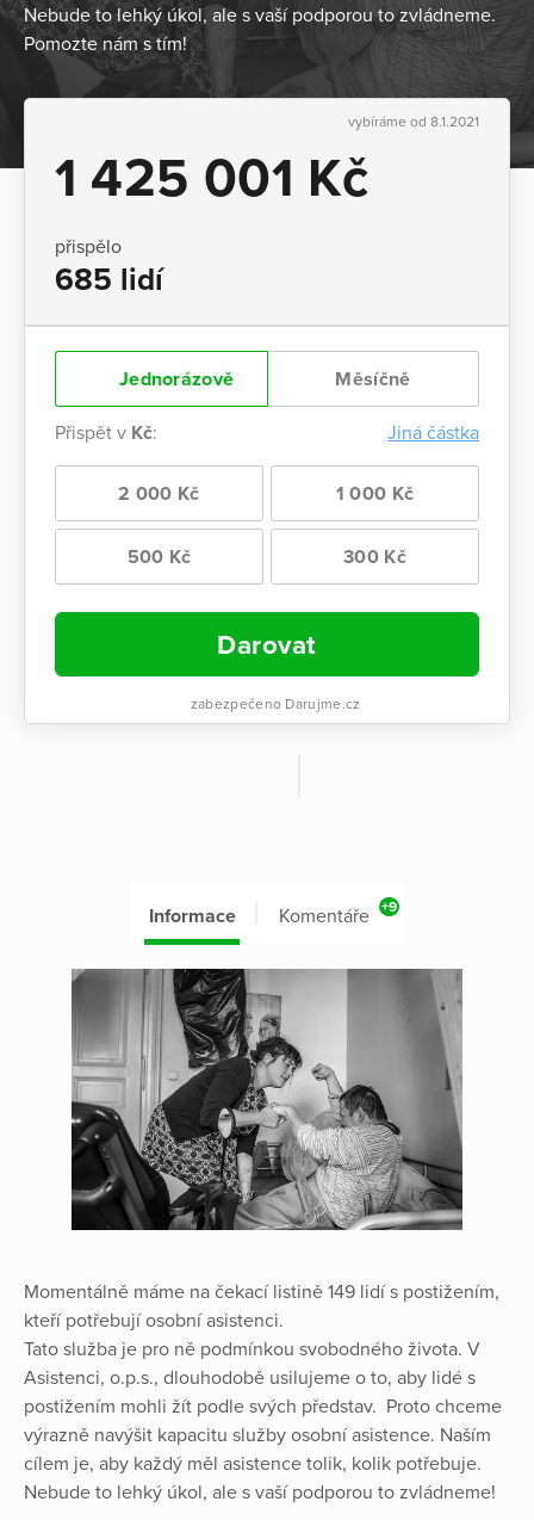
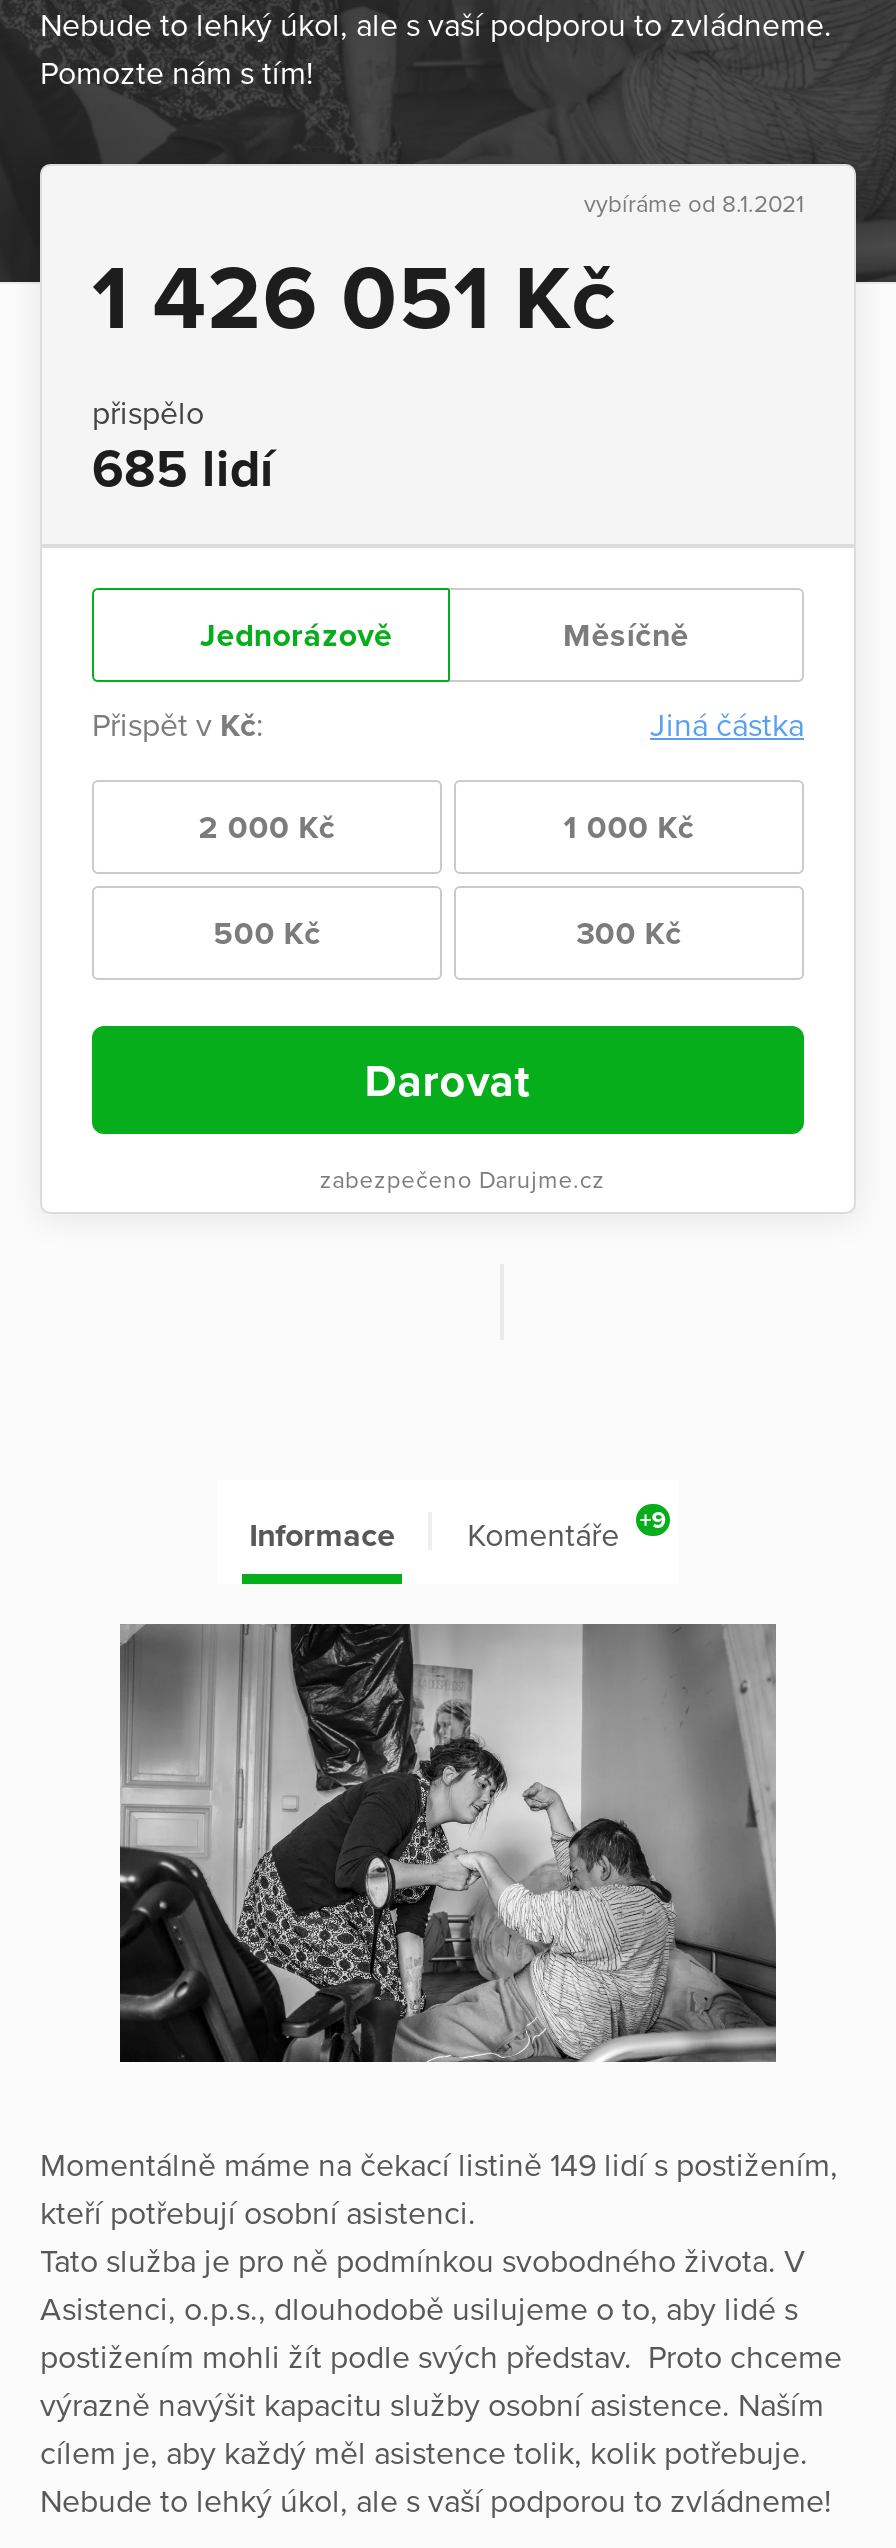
- 1 425 001 Kč
+ 1 426 051 Kč
